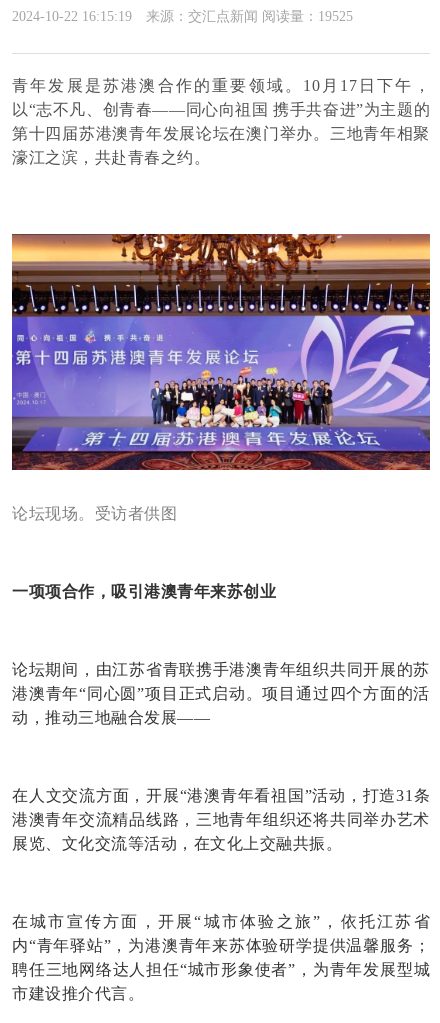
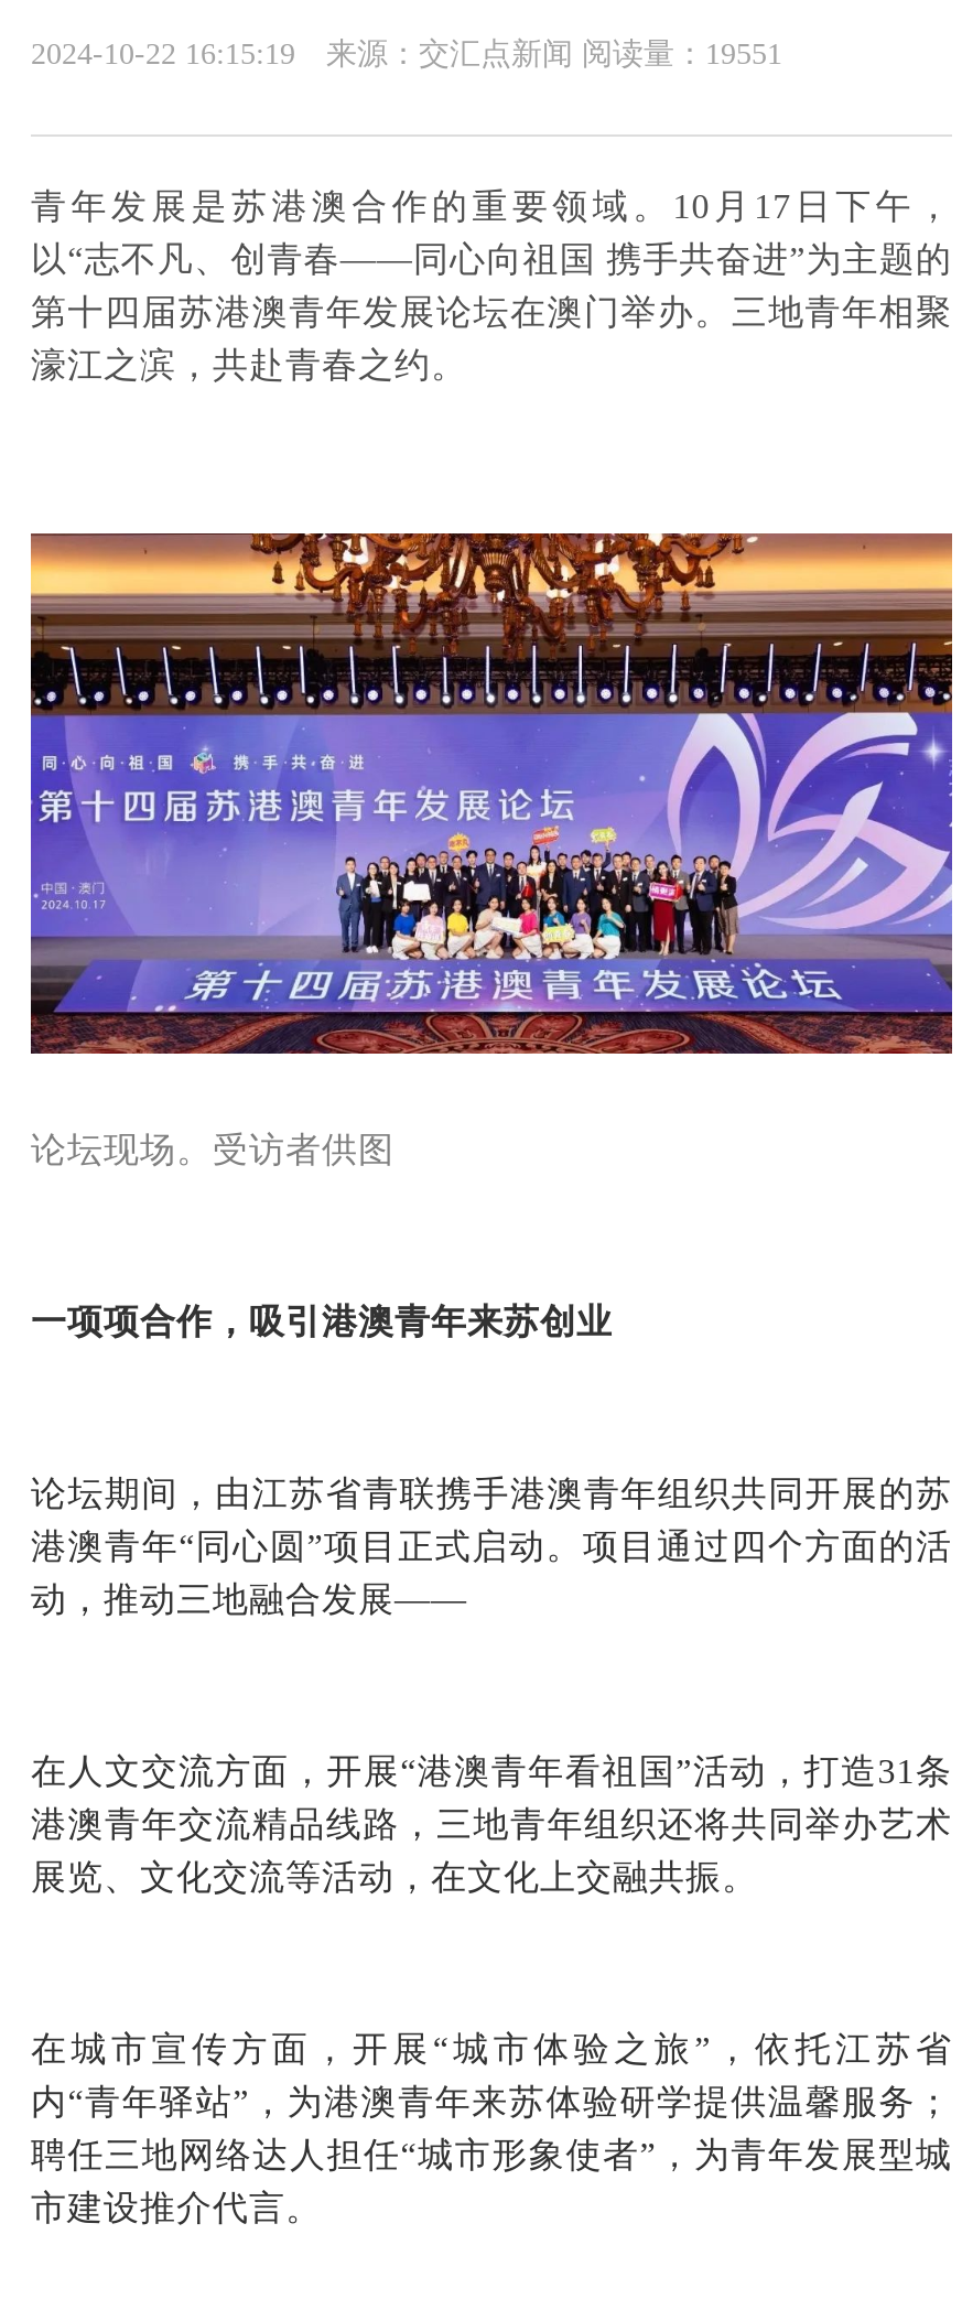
- 来源：交汇点新闻阅读量：19525
+ 来源：交汇点新闻阅读量：19551
